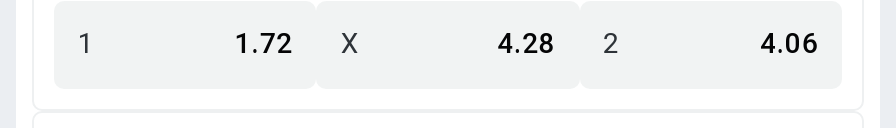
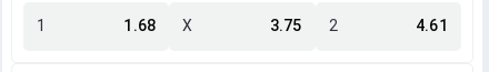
- 1.72 X
+ 1.68 X

- 4.28 2
+ 3.75 2

- 4.06
+ 4.61
